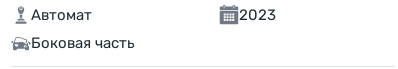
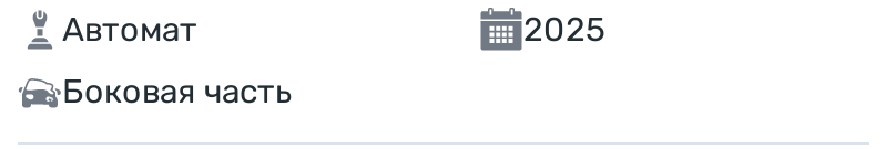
- 2023
+ 2025
